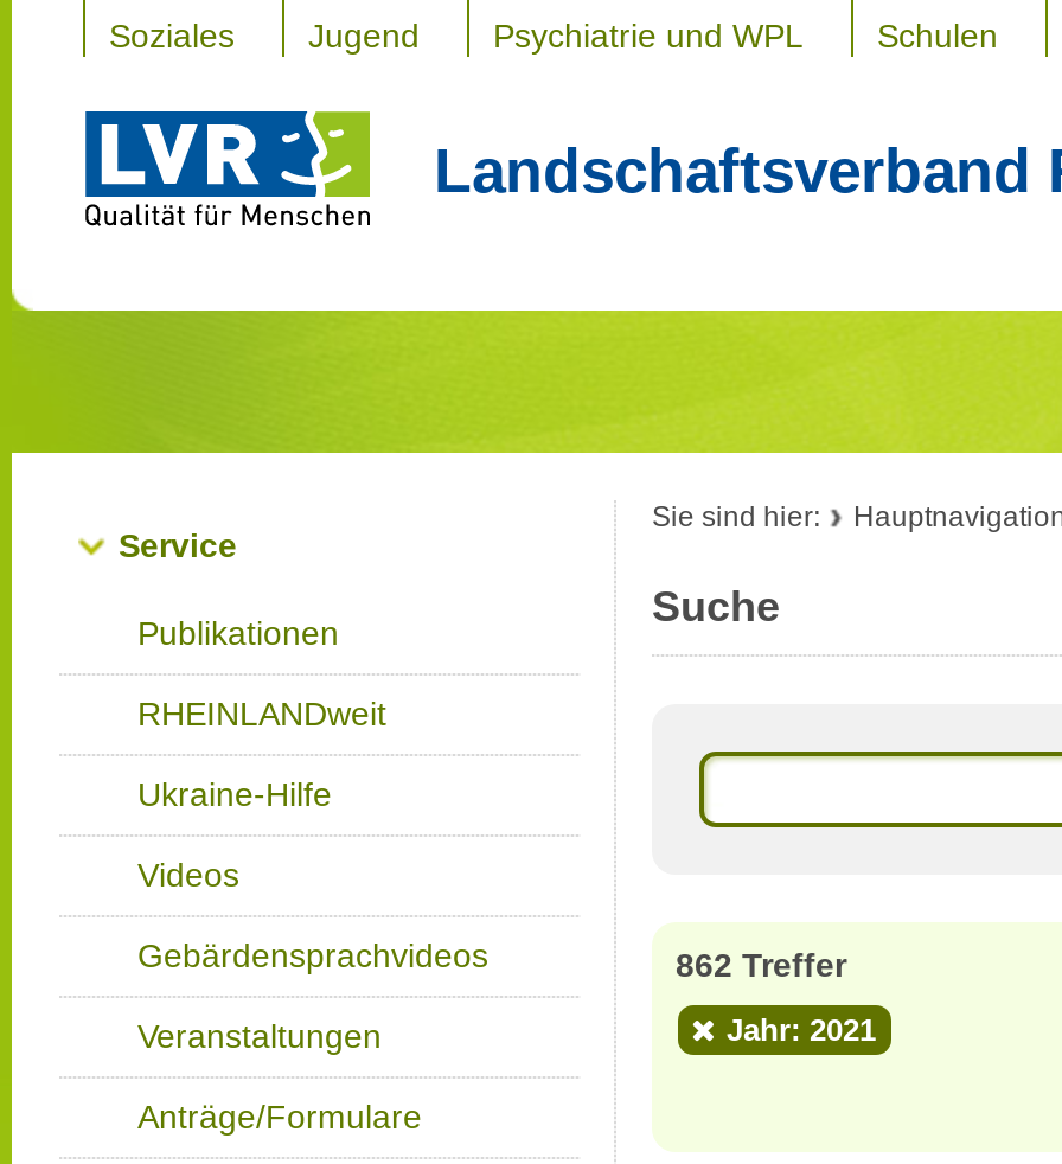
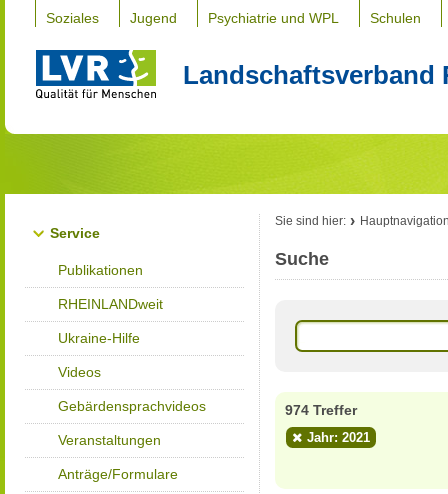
- 862 Treffer
+ 974 Treffer
